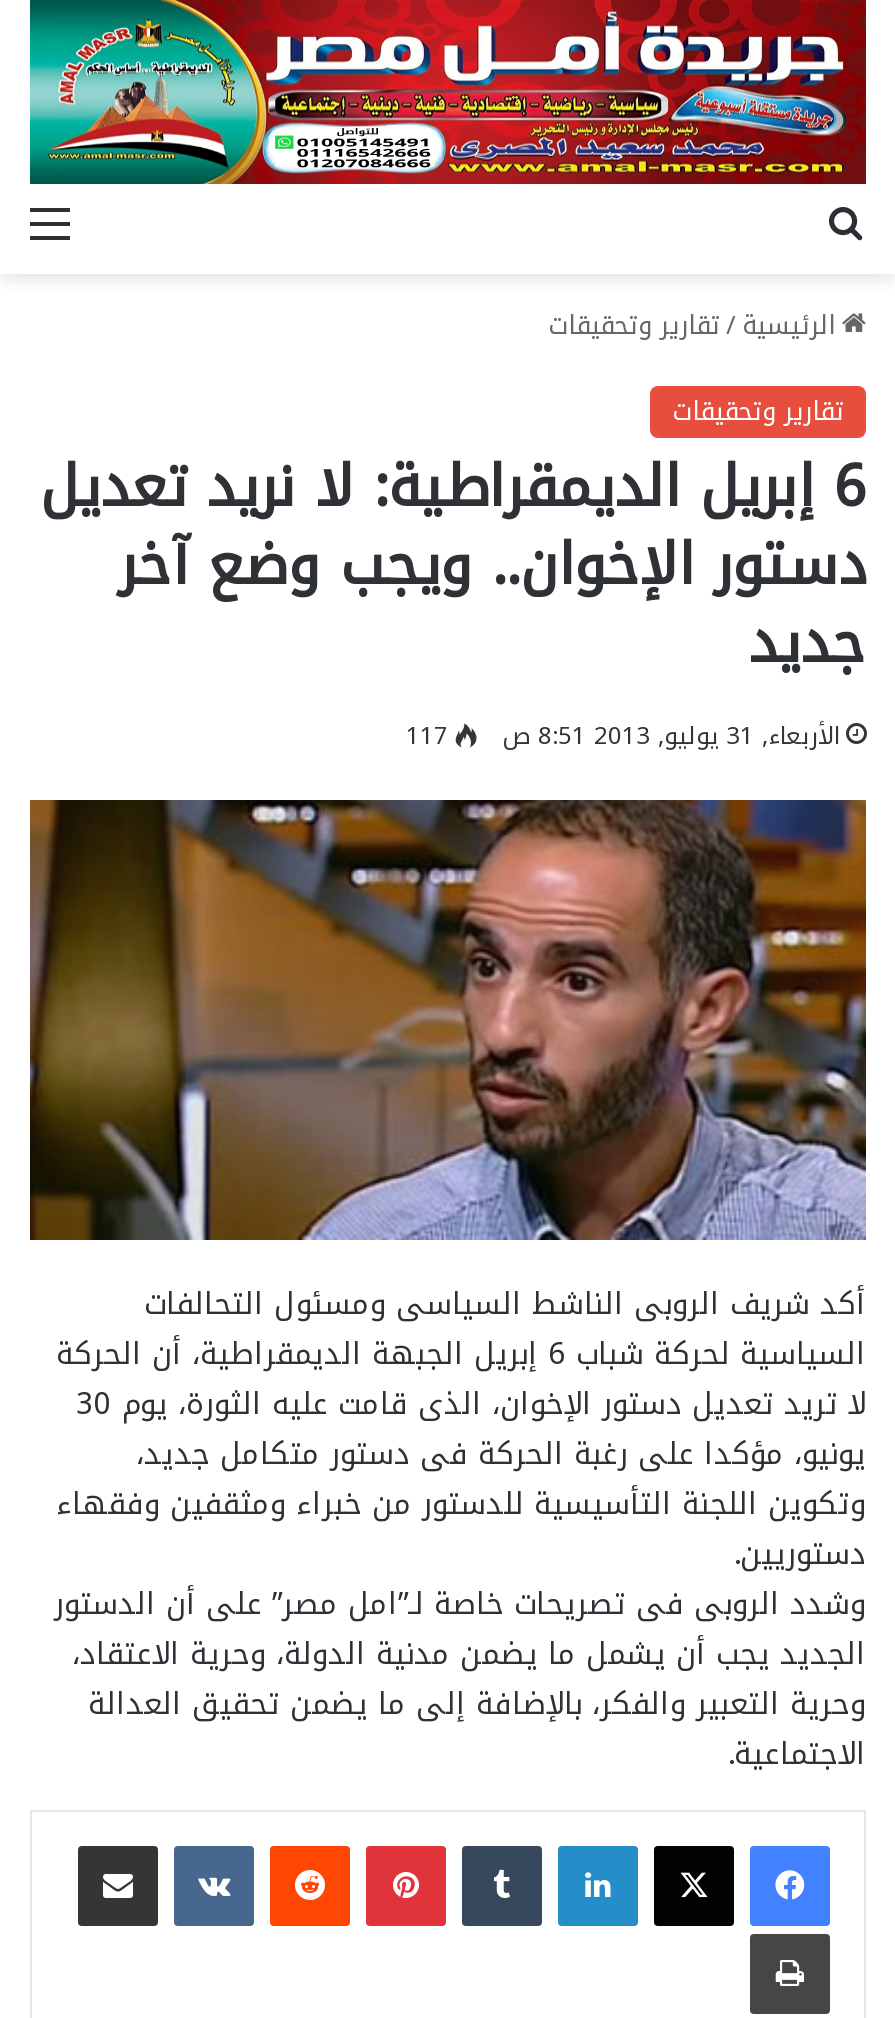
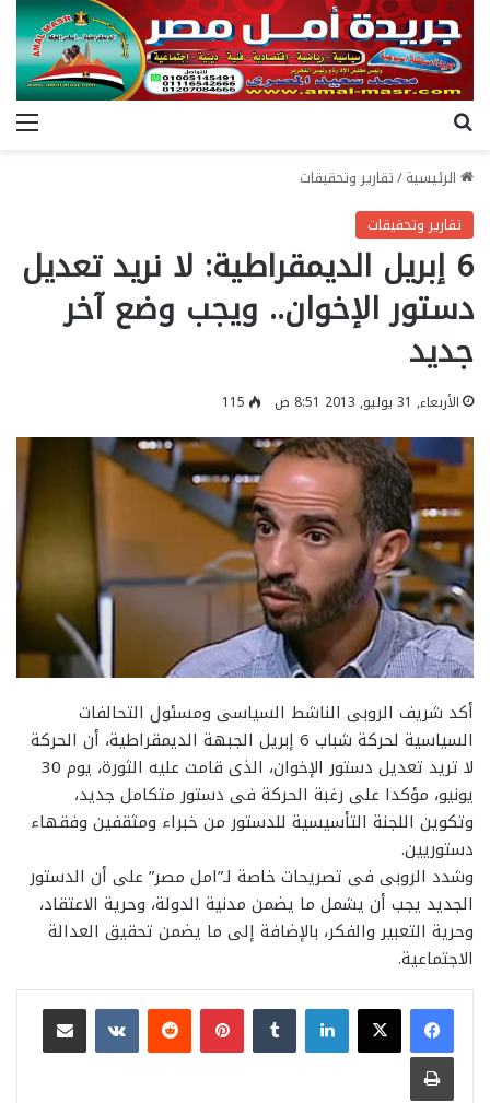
- 117
+ 115
